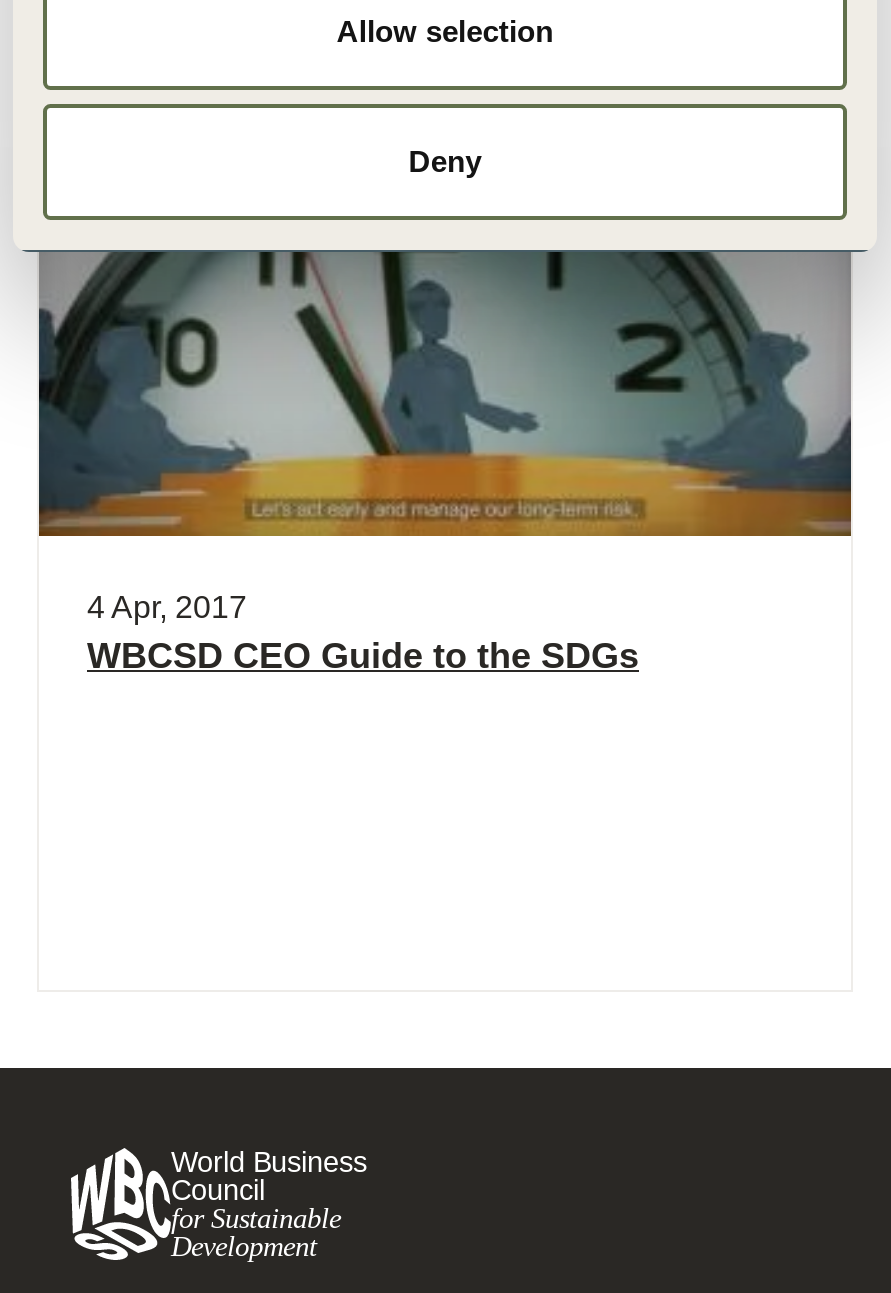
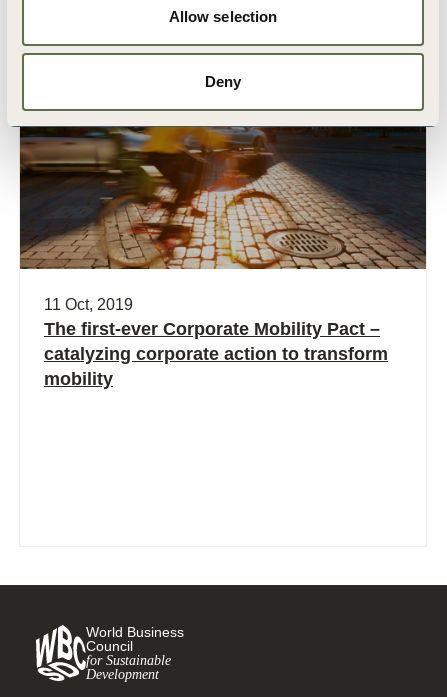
- [image]
- 4 Apr, 2017
- WBCSD CEO Guide to the SDGs
+ [image]
+ 11 Oct, 2019
+ The first-ever Corporate Mobility Pact –
+ catalyzing corporate action to transform
+ mobility
